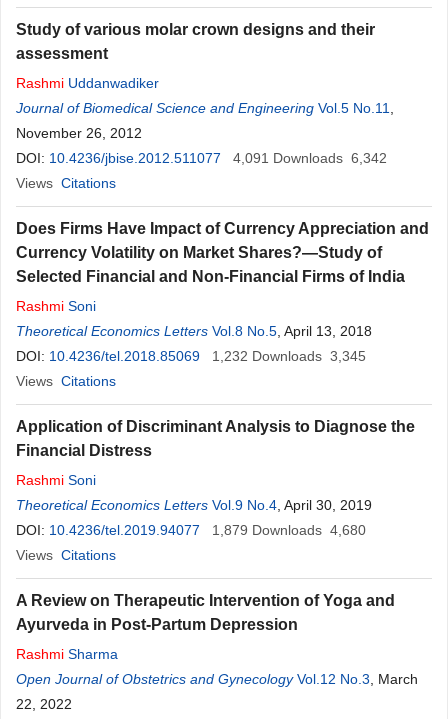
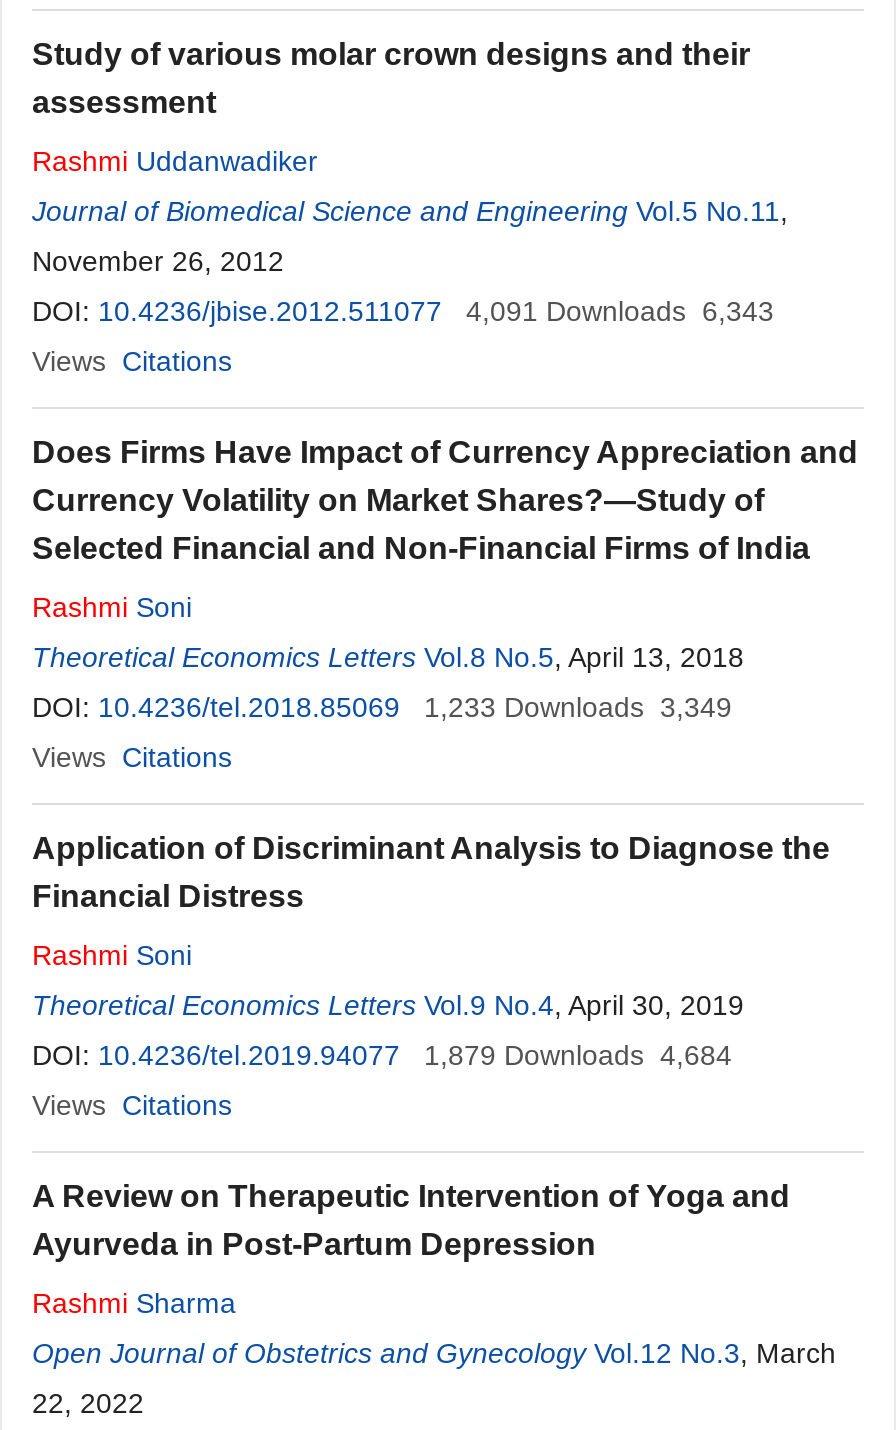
- DOI: 10.4236/jbise.2012.511077 4,091 Downloads 6,342
+ DOI: 10.4236/jbise.2012.511077 4,091 Downloads 6,343

- DOI: 10.4236/tel.2018.85069 1,232 Downloads 3,345
+ DOI: 10.4236/tel.2018.85069 1,233 Downloads 3,349

- DOI: 10.4236/tel.2019.94077 1,879 Downloads 4,680
+ DOI: 10.4236/tel.2019.94077 1,879 Downloads 4,684
